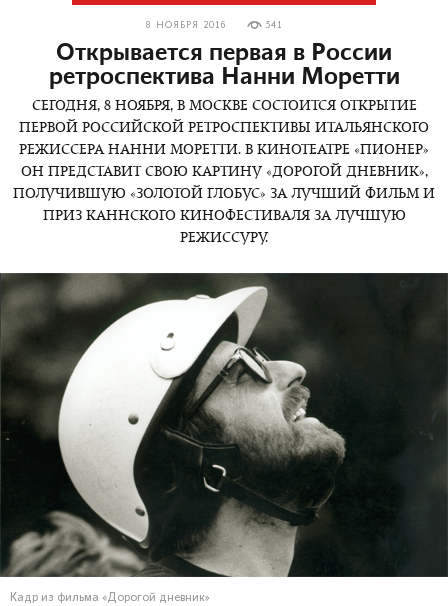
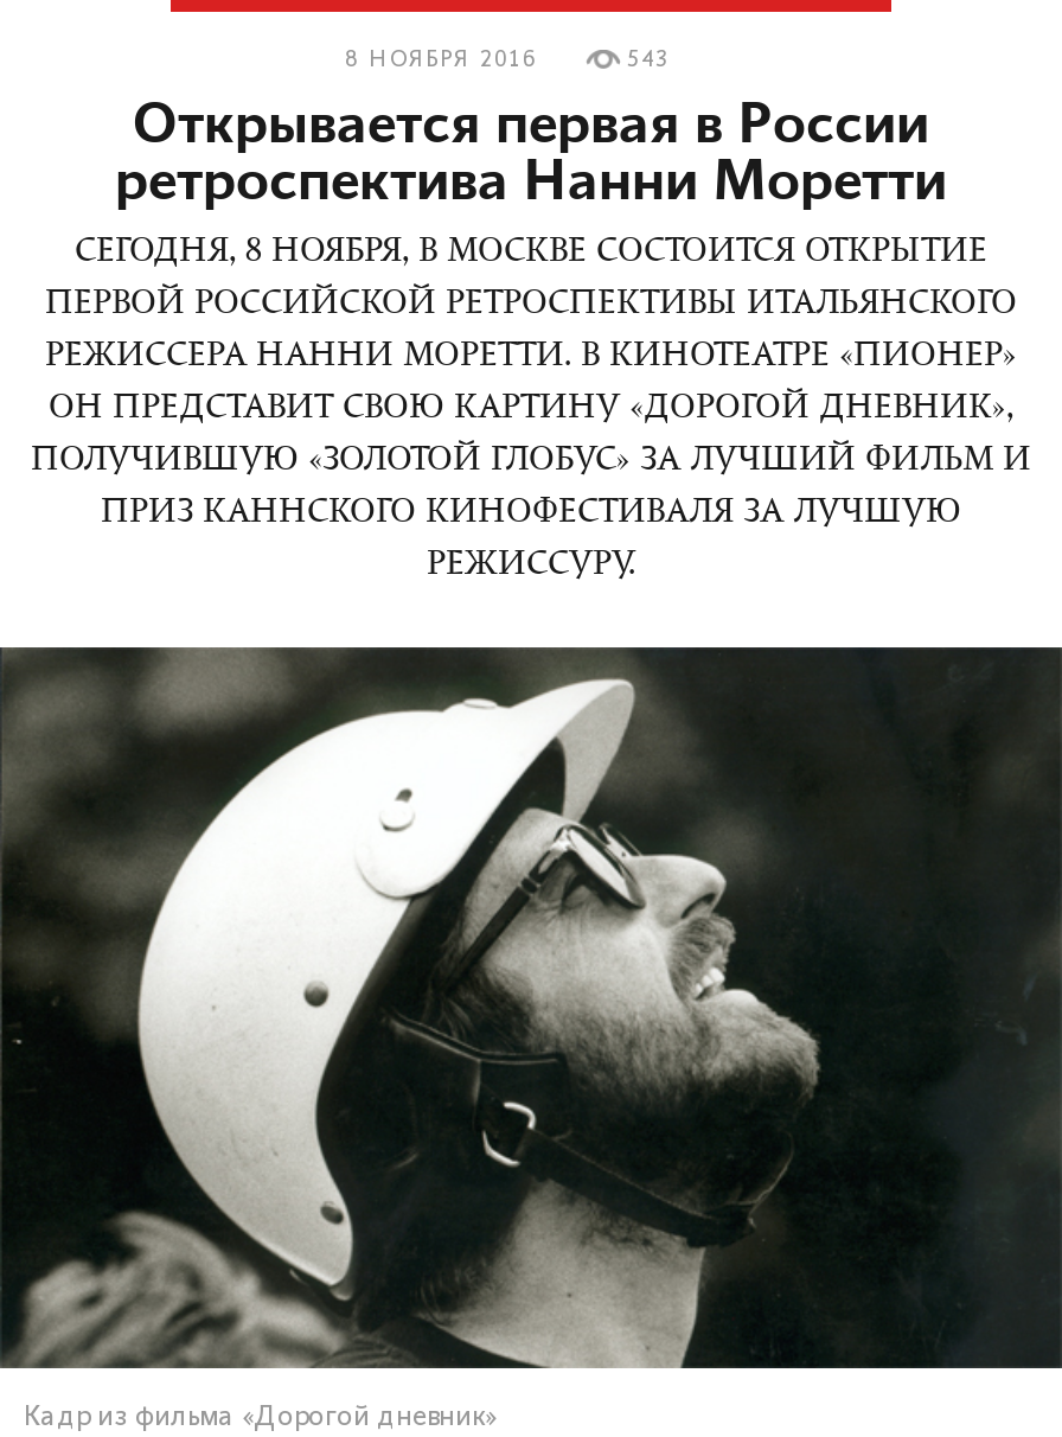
- 541
+ 543
